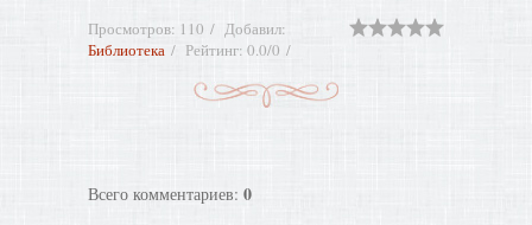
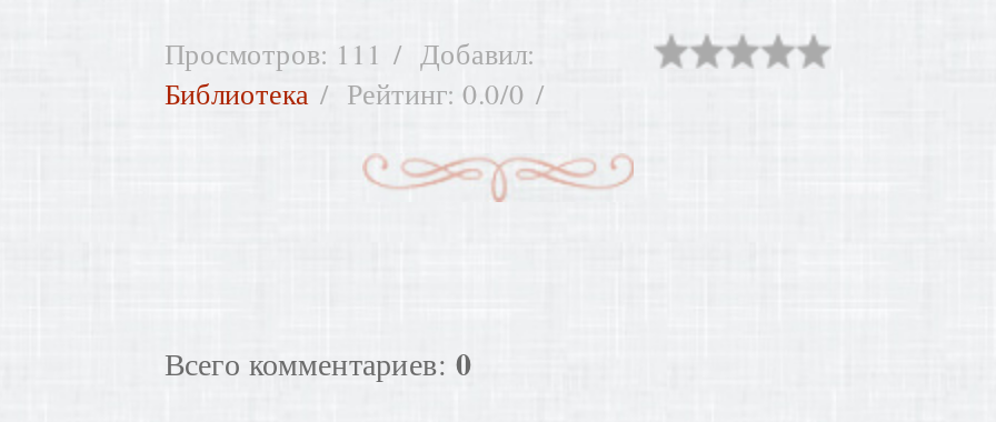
- Просмотров: 110 Добавил:
+ Просмотров: 111 Добавил:
